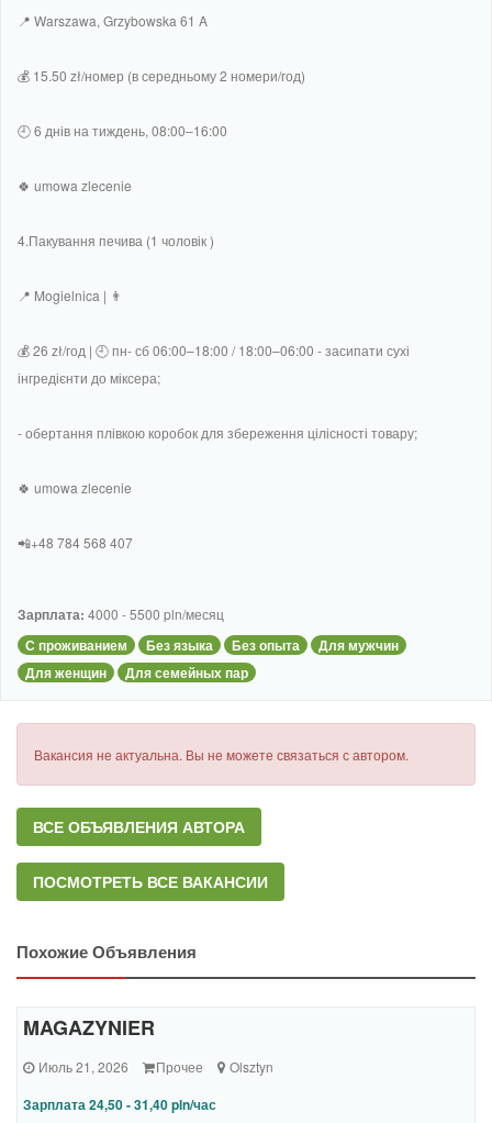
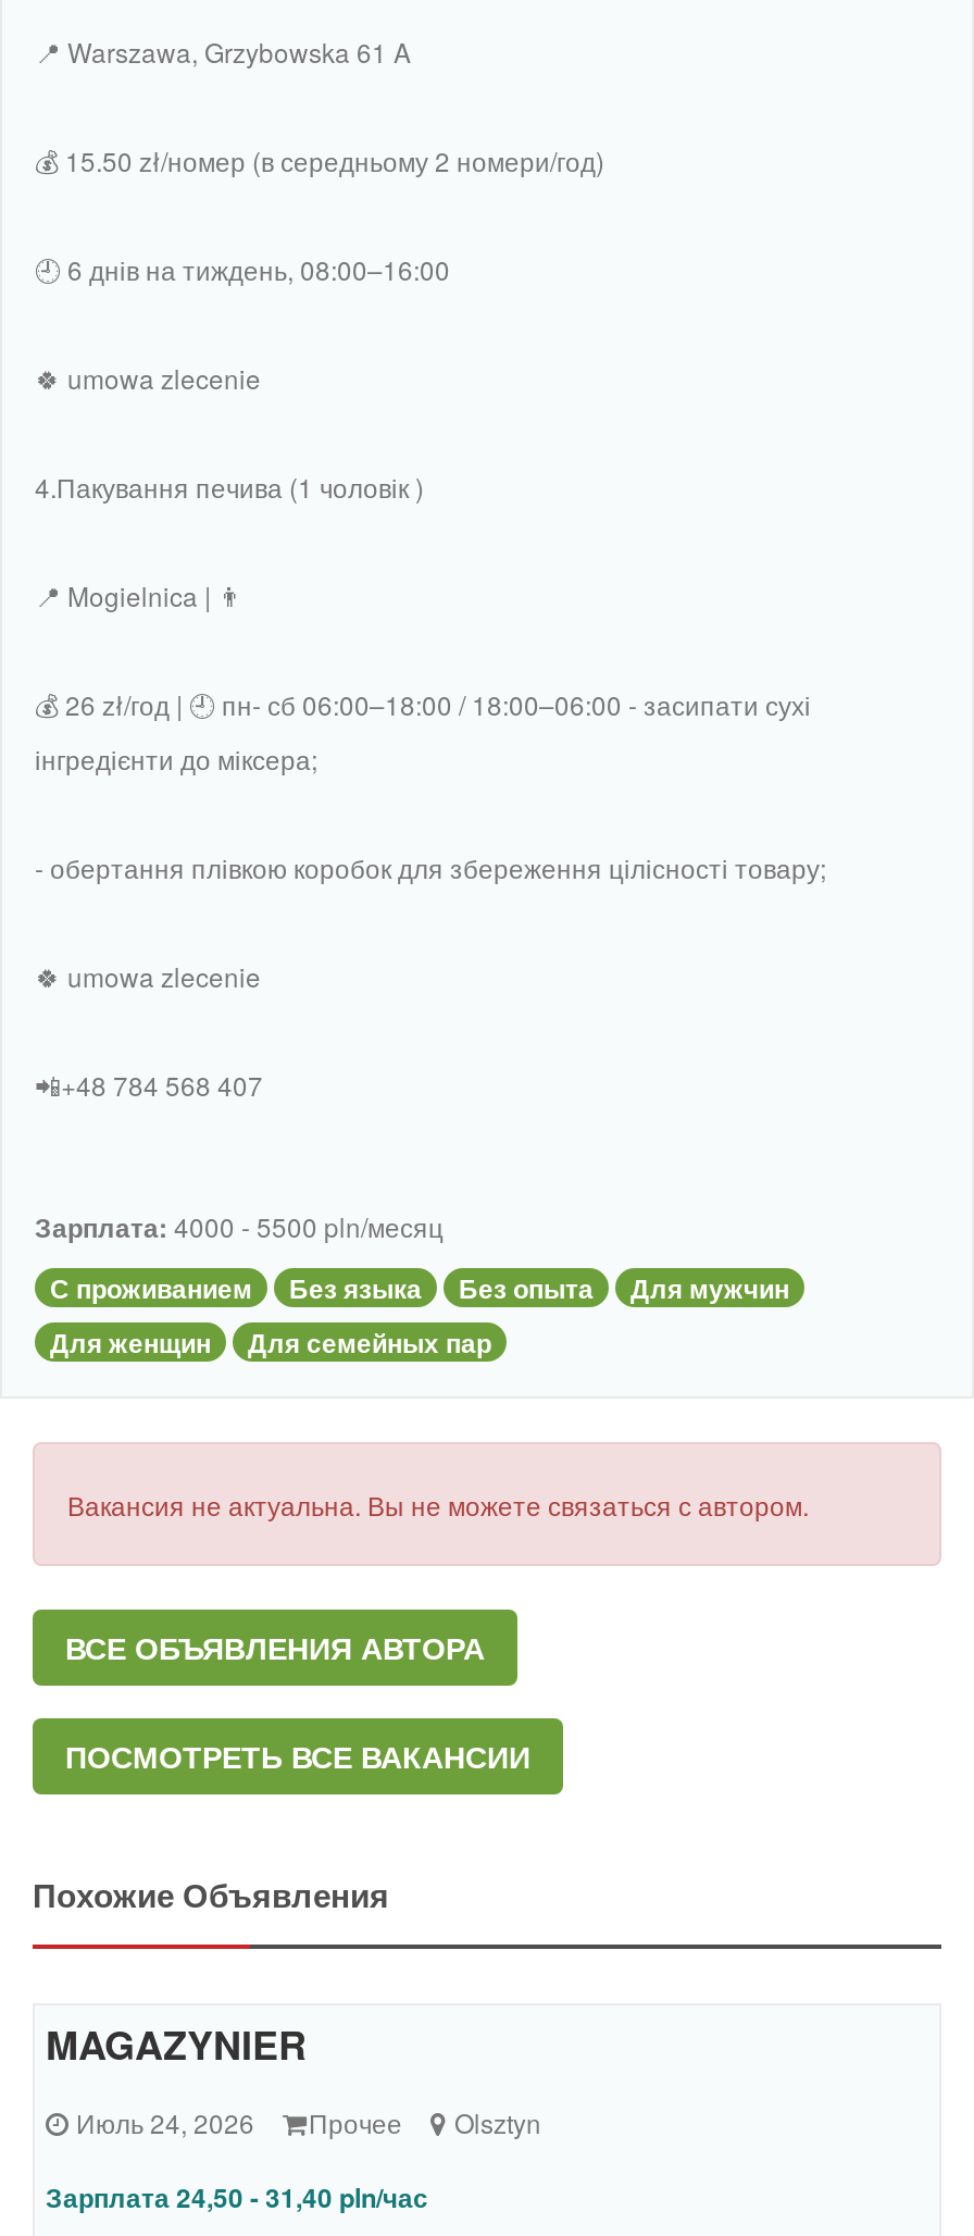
- Июль 21, 2026 Прочее Olsztyn
+ Июль 24, 2026 Прочее Olsztyn
